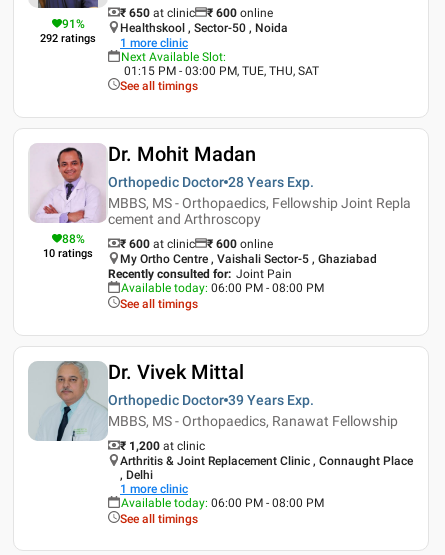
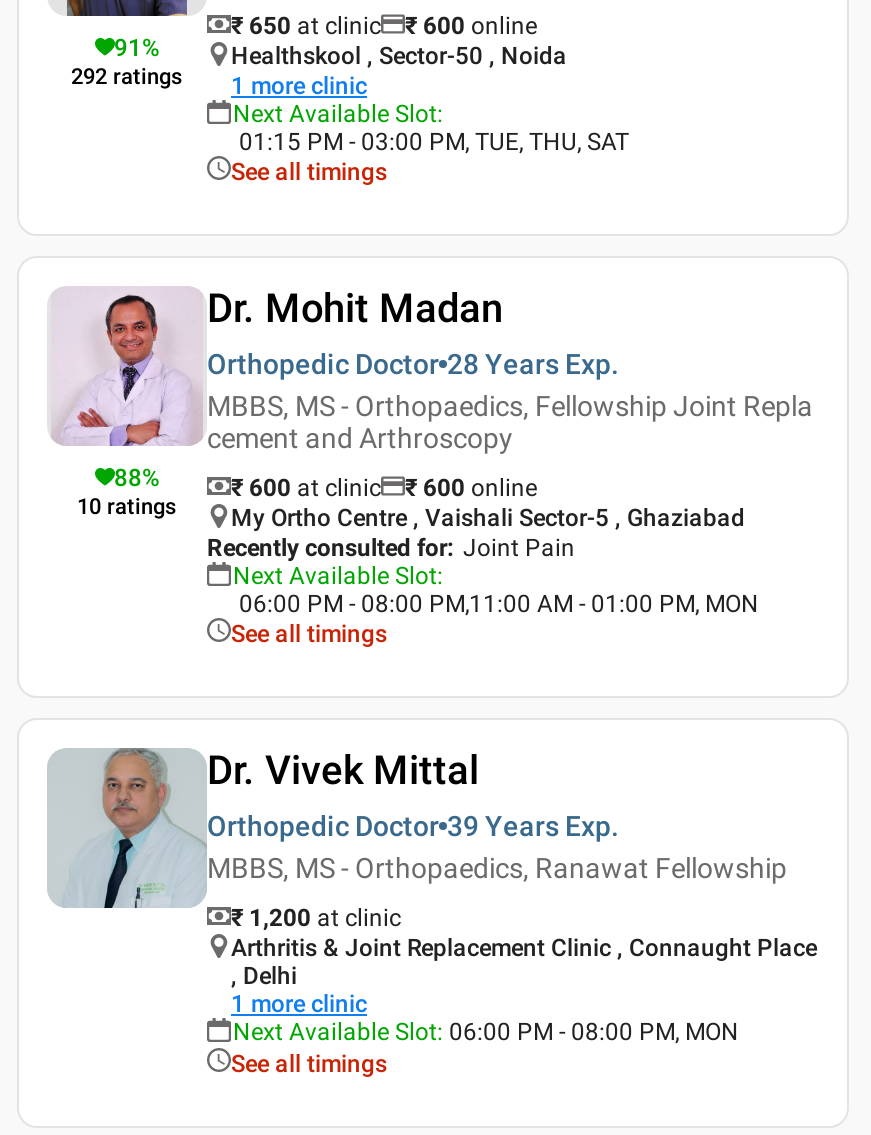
- Available today: 06:00 PM - 08:00 PM
+ Next Available Slot:
+ 06:00 PM - 08:00 PM,11:00 AM - 01:00 PM, MON

- Available today: 06:00 PM - 08:00 PM
+ Next Available Slot: 06:00 PM - 08:00 PM, MON
